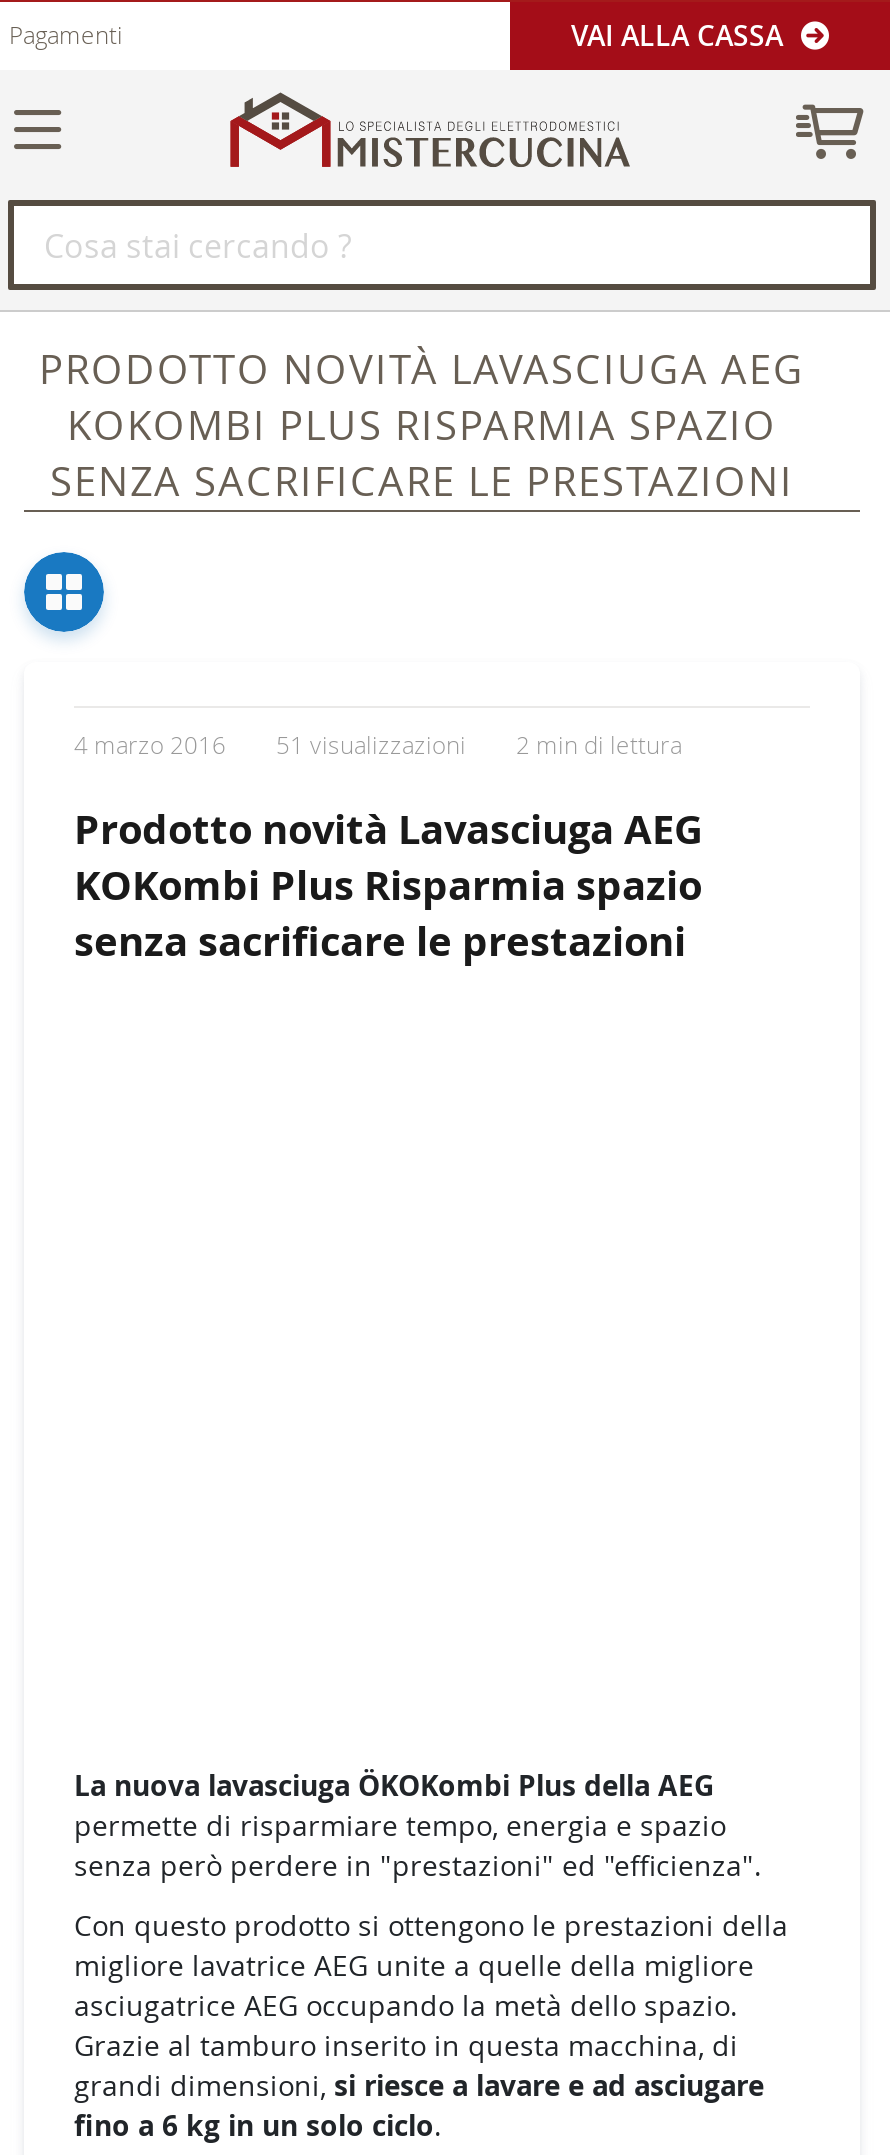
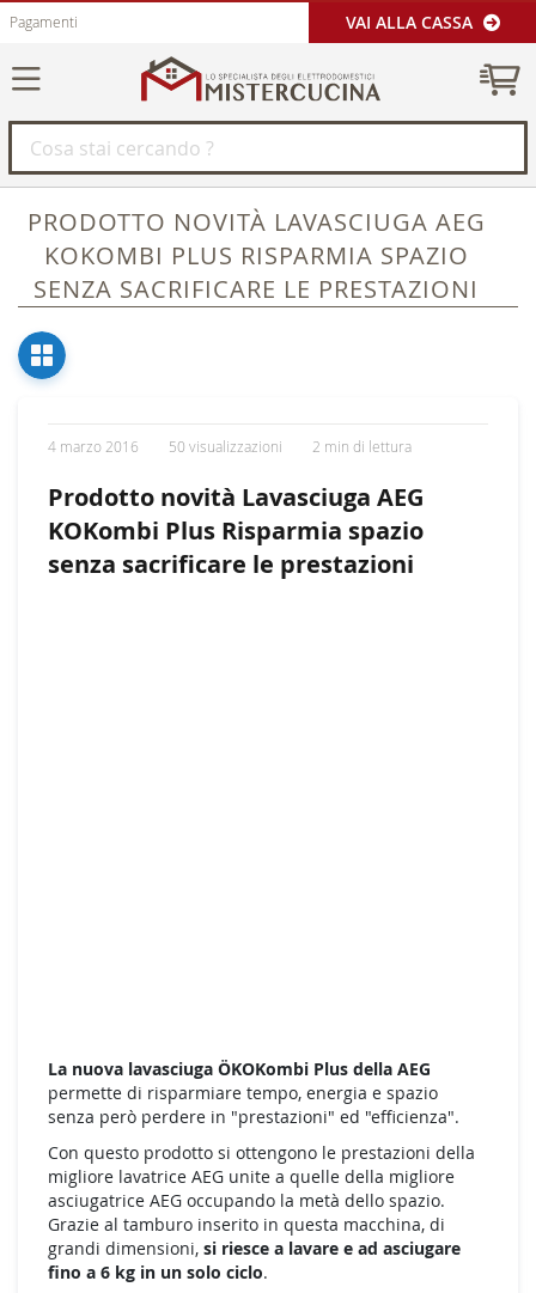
- 51 visualizzazioni
+ 50 visualizzazioni
